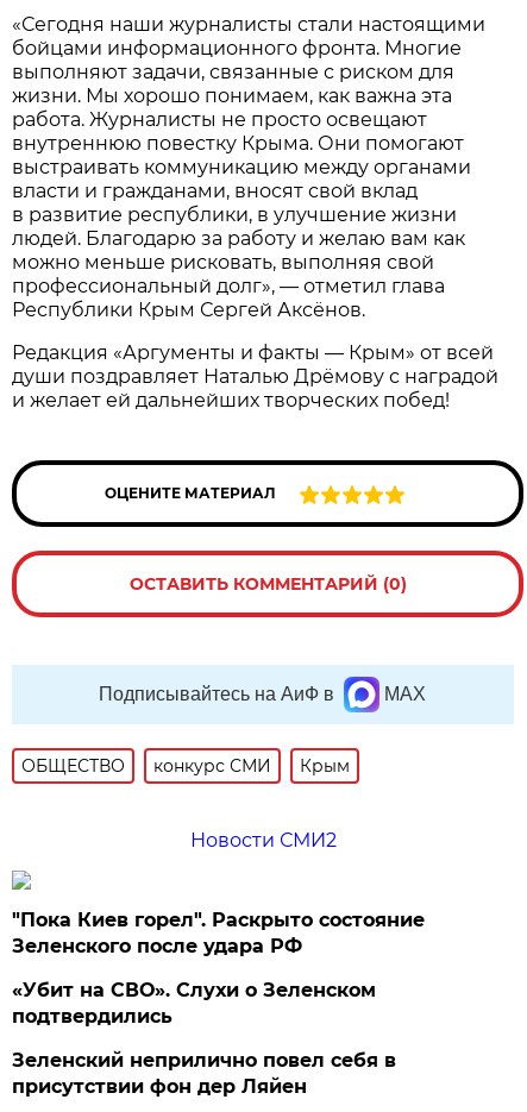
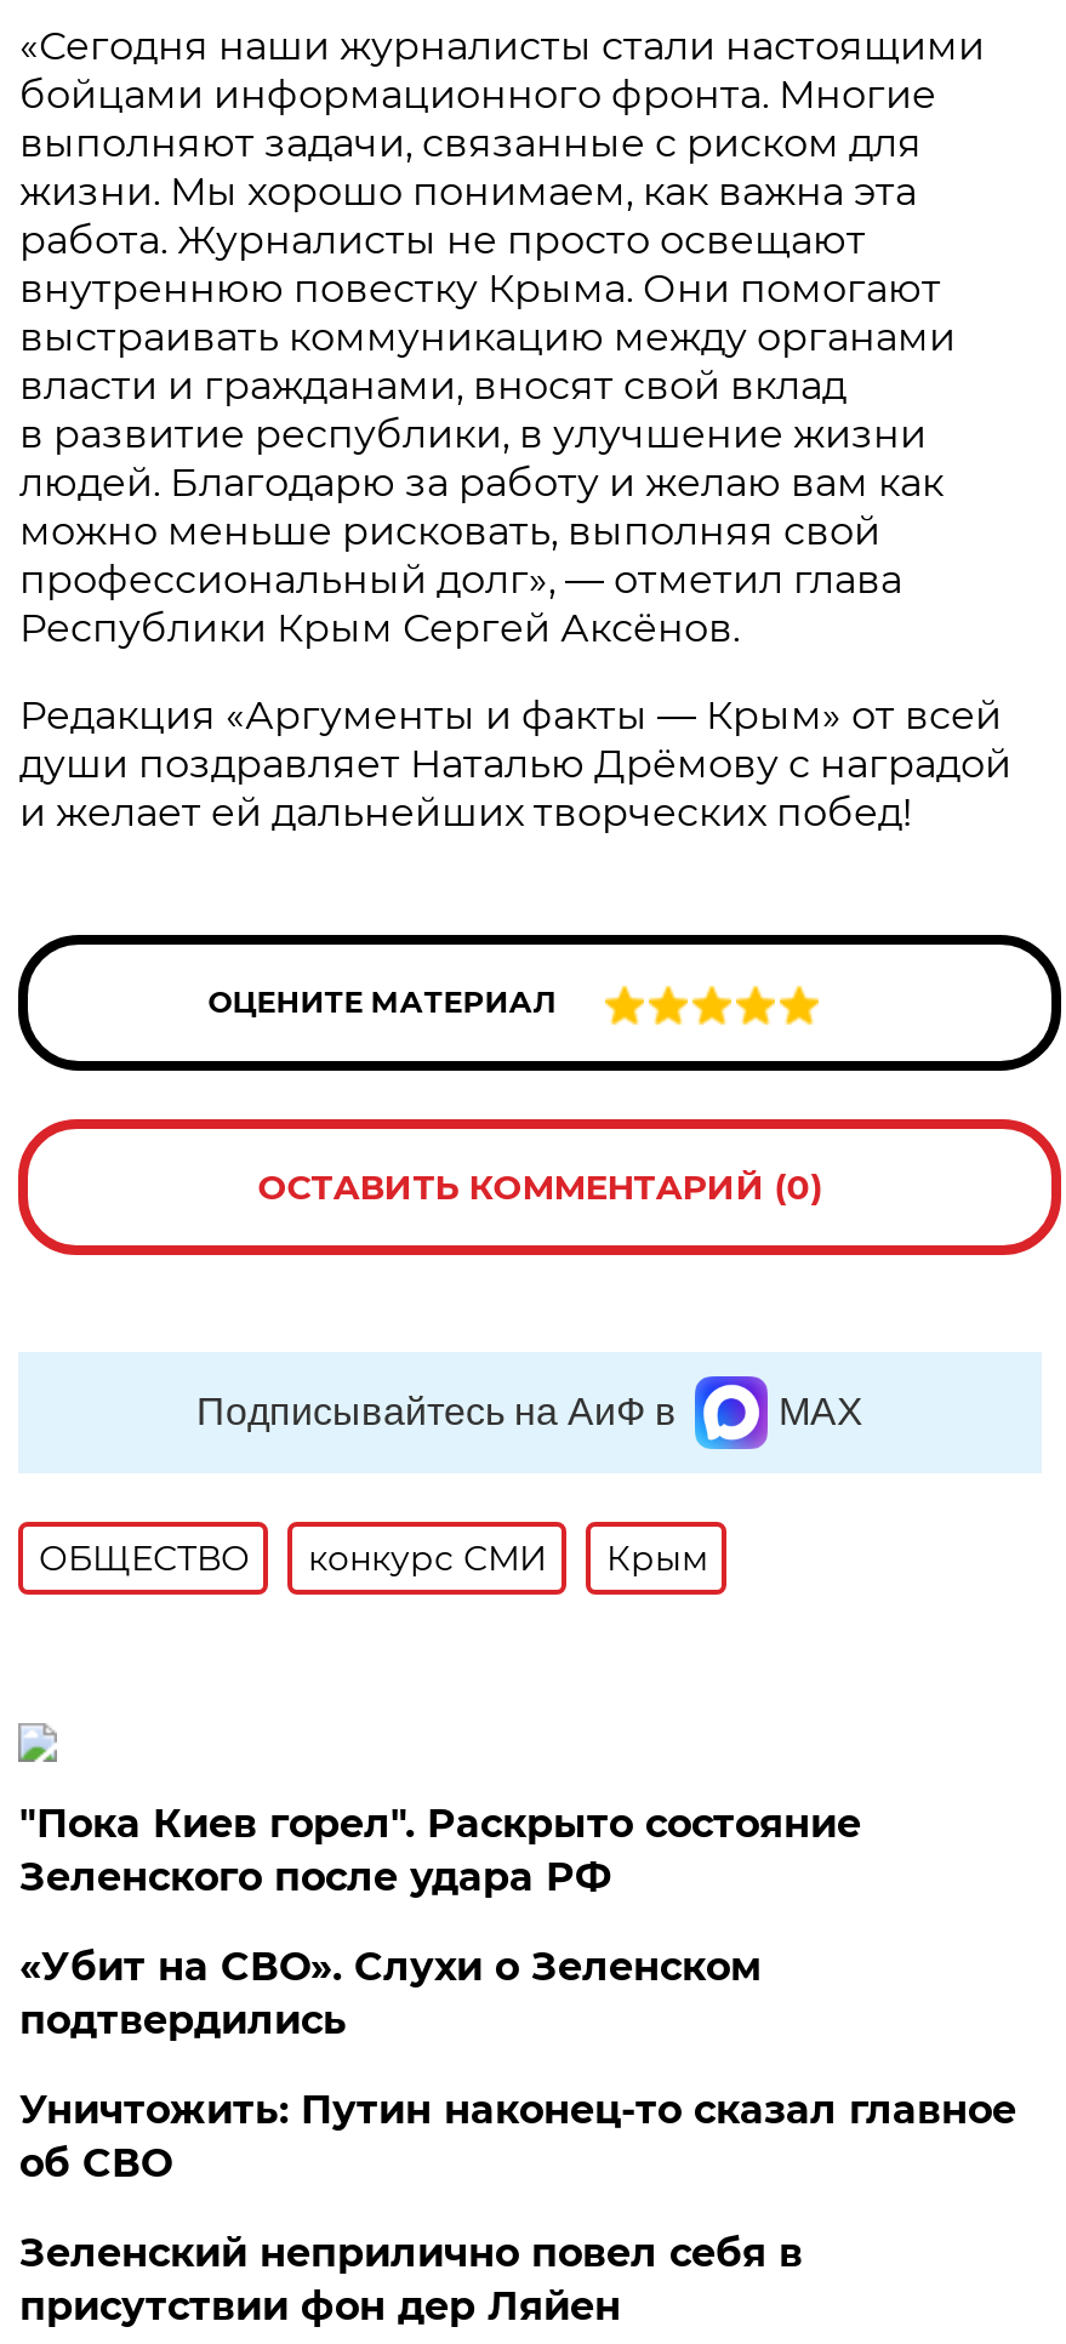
- Новости СМИ2

moved up: "Пока Киев горел". Раскрыто состояние | Зеленского после удара РФ | «Убит на СВО». Слухи о Зеленском | подтвердились

+ Уничтожить: Путин наконец-то сказал главное
+ об СВО
